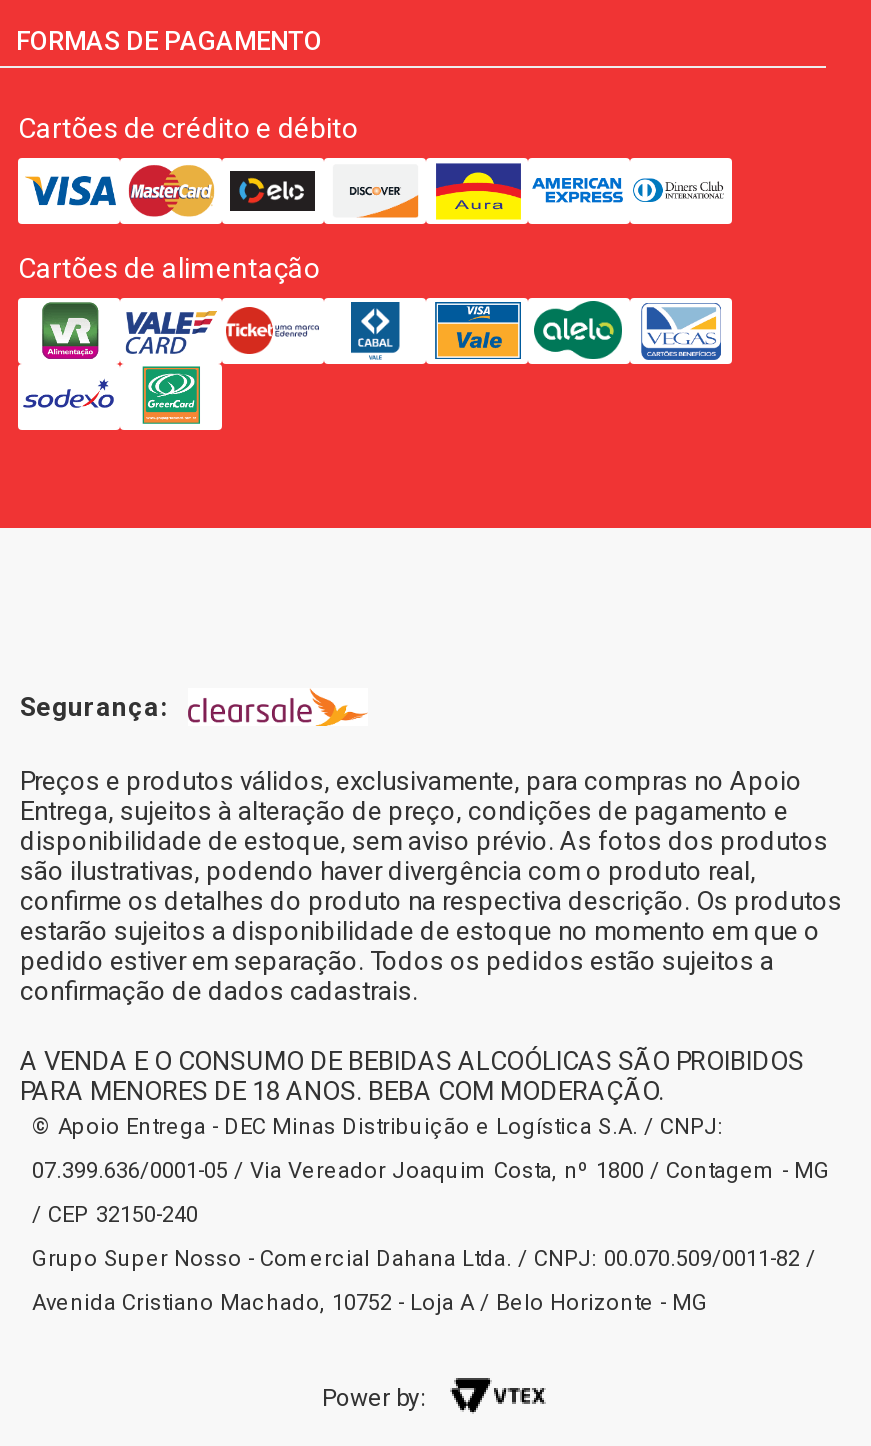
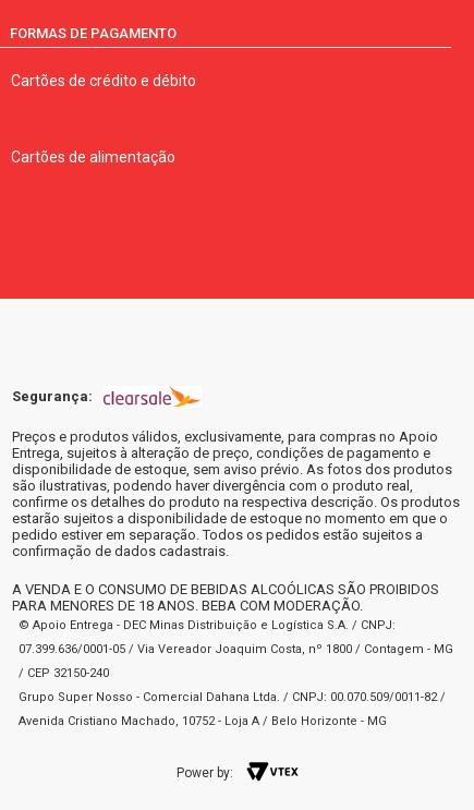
- [image]

- [image]
